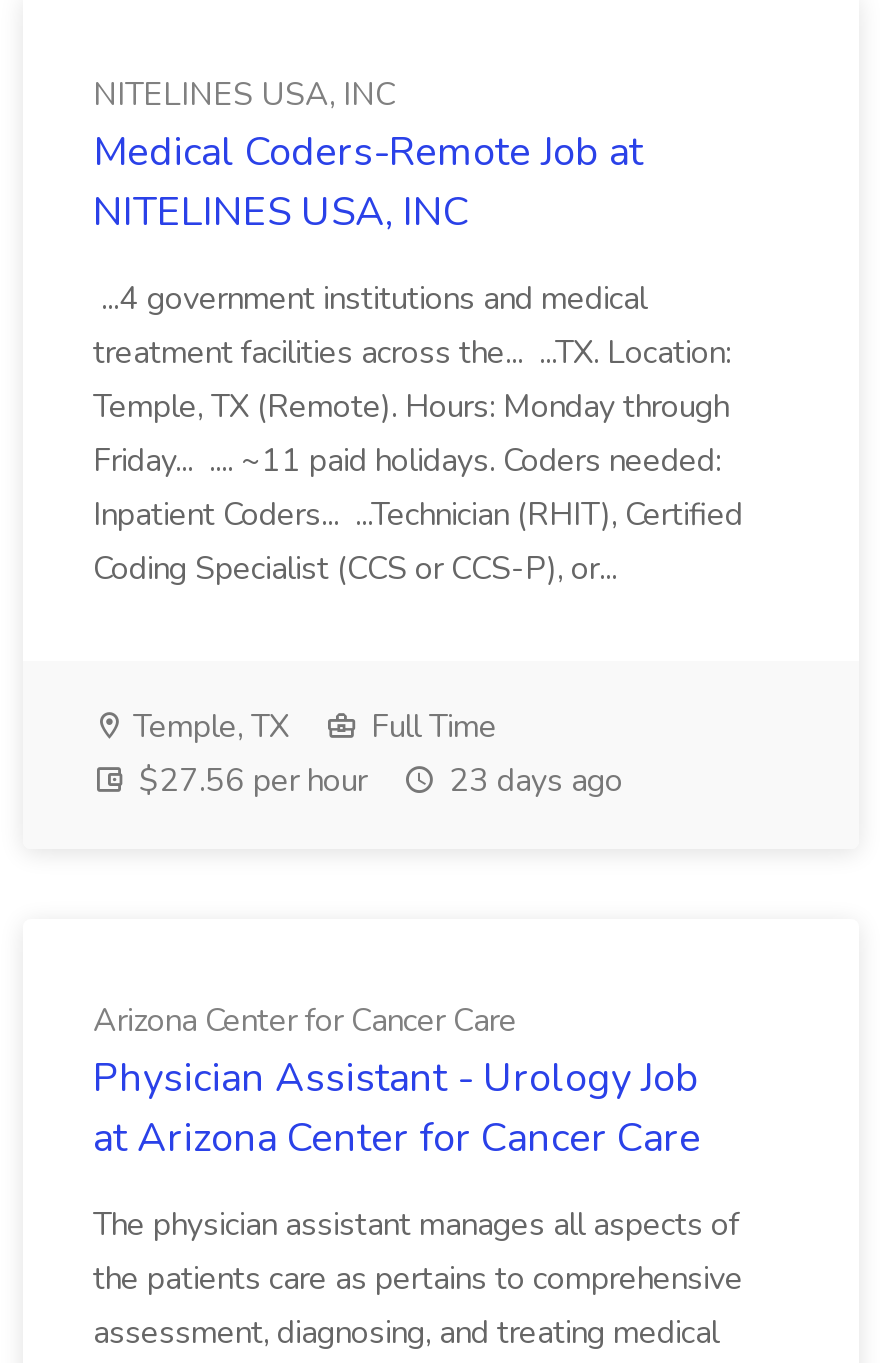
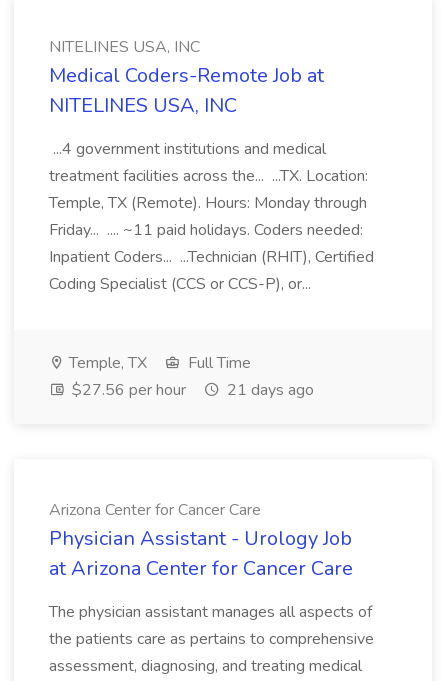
- $27.56 per hour 23 days ago
+ $27.56 per hour 21 days ago
